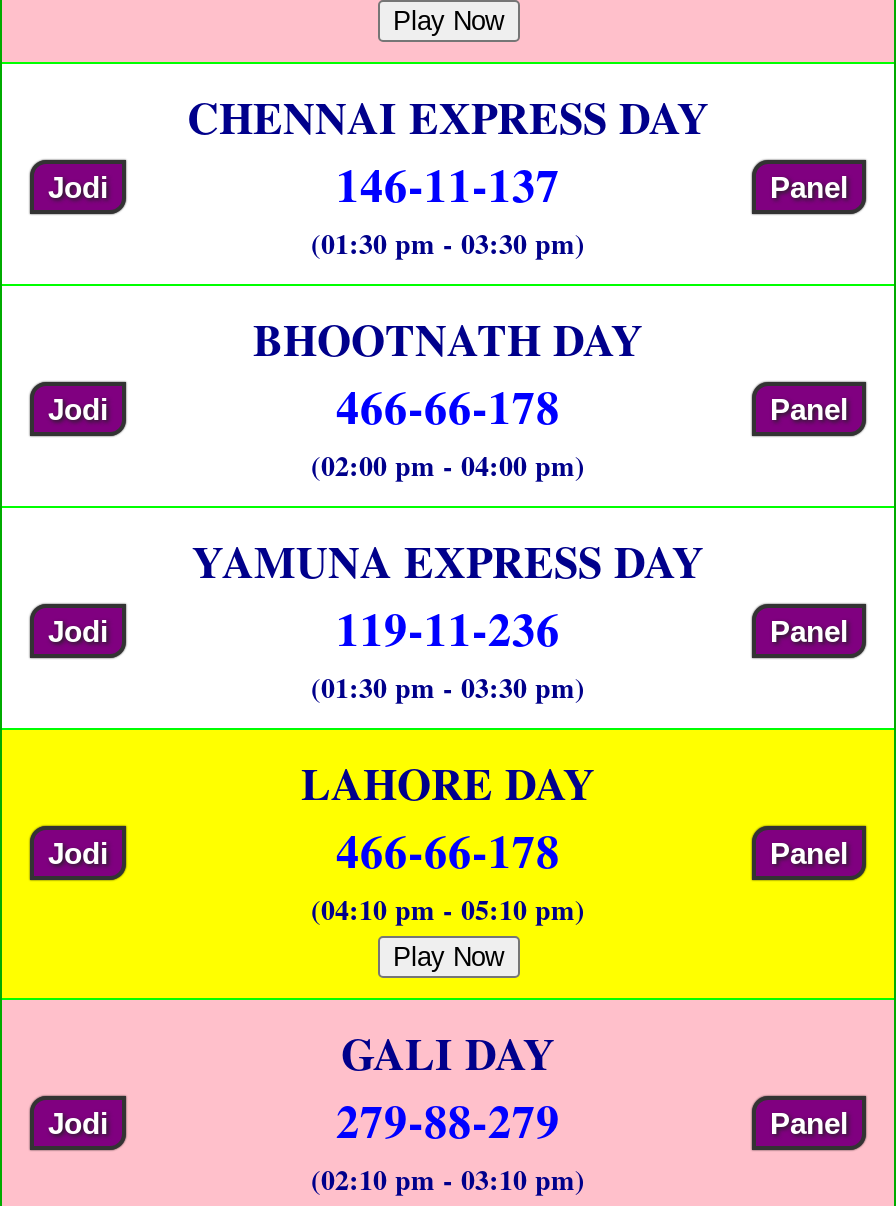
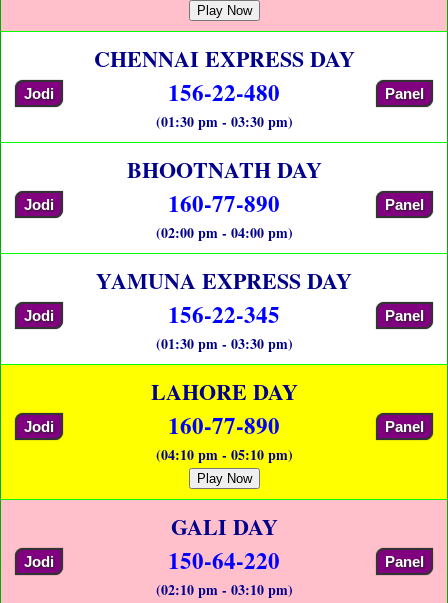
- 146-11-137
+ 156-22-480

- 466-66-178
+ 160-77-890

- 119-11-236
+ 156-22-345

- 466-66-178
+ 160-77-890

- 279-88-279
+ 150-64-220
